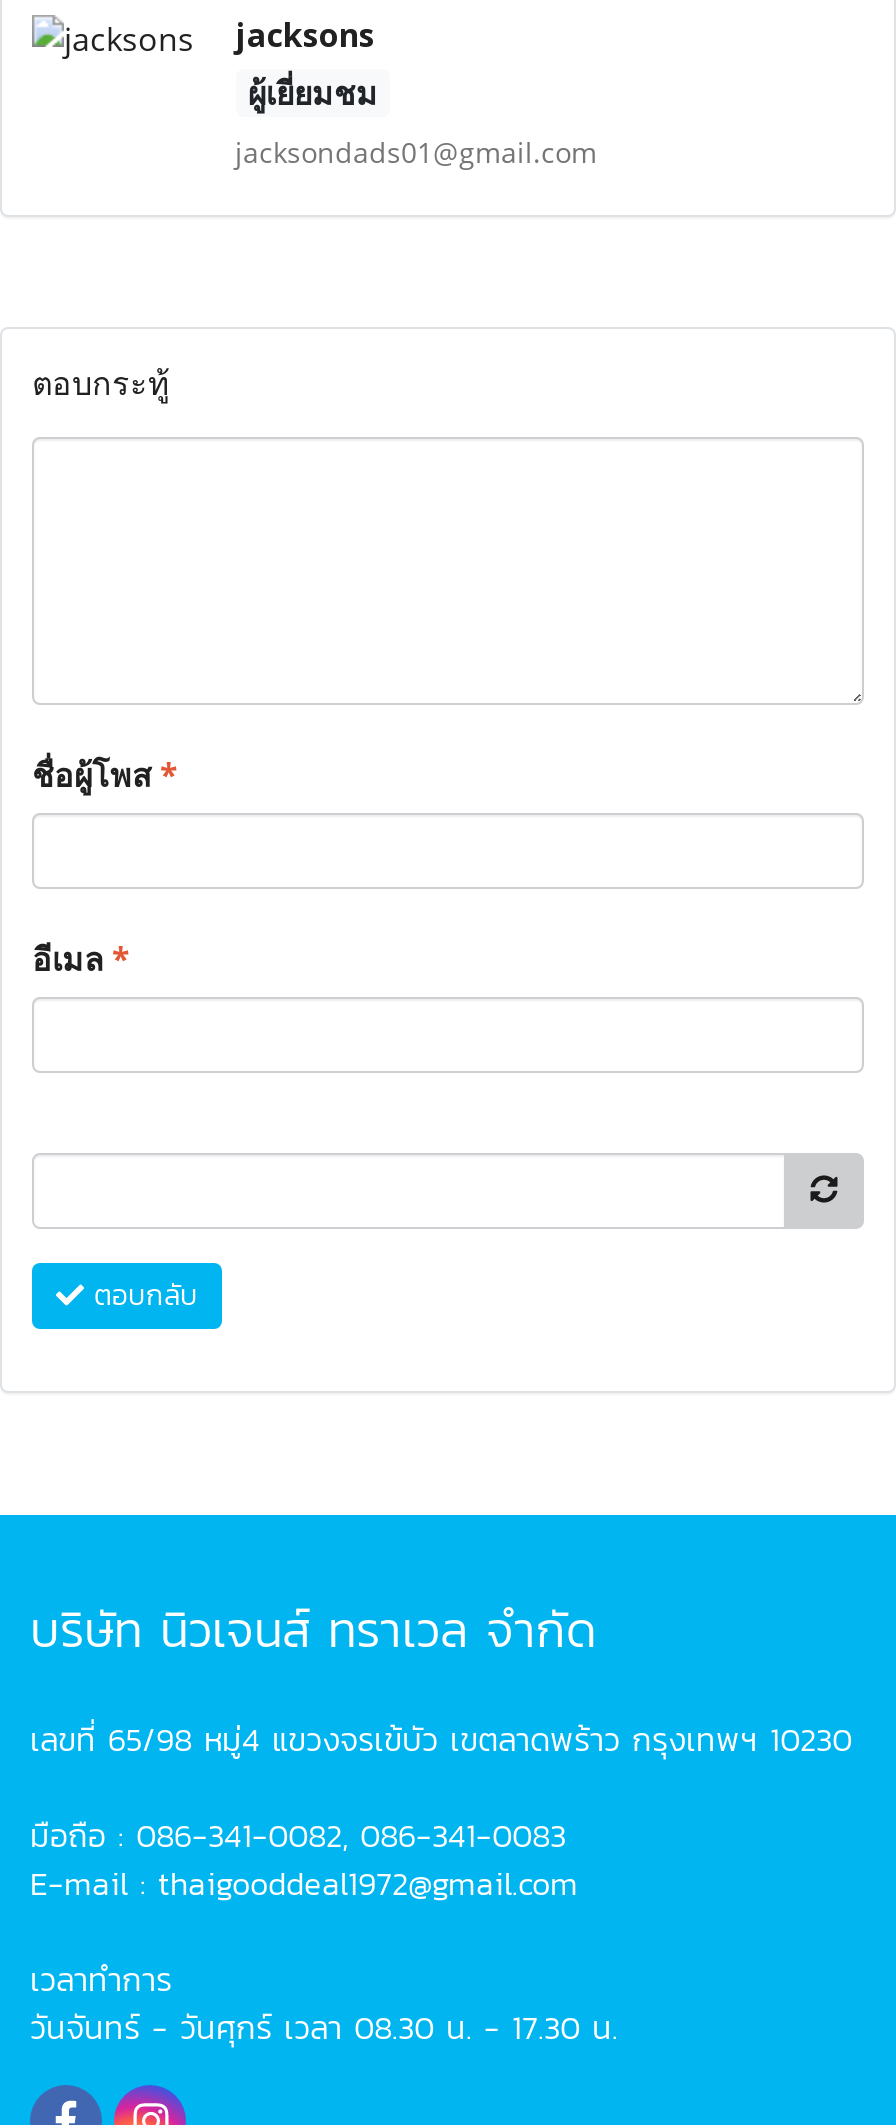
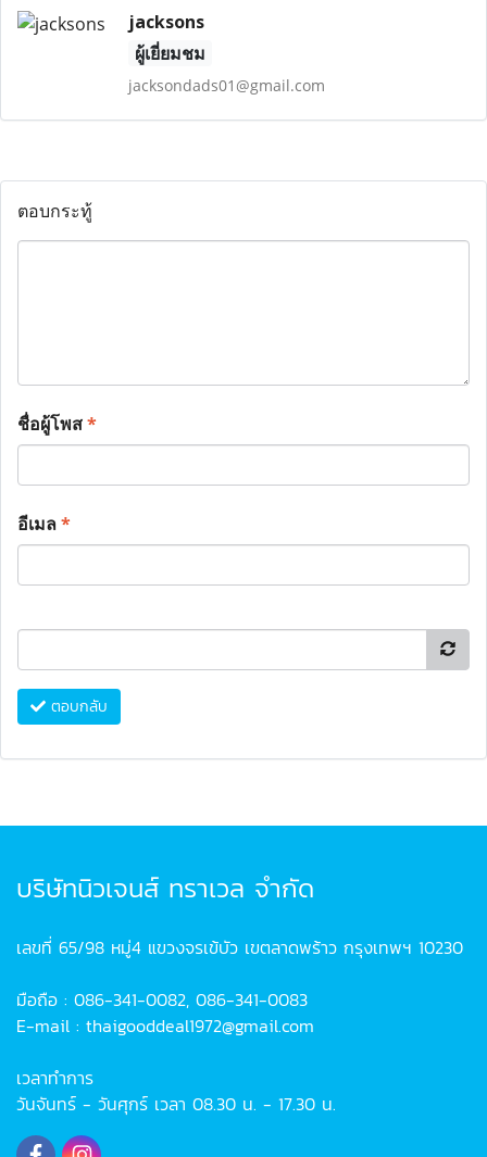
- บริษัท นิวเจนส์ ทราเวล จำกัด
+ บริษัทนิวเจนส์ ทราเวล จำกัด
